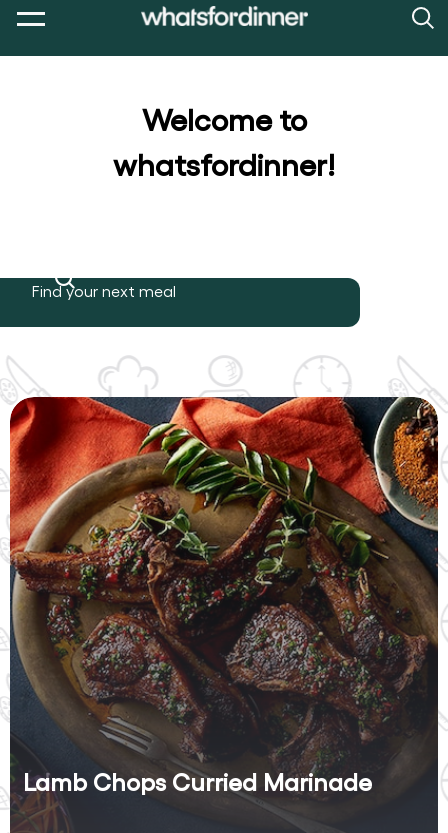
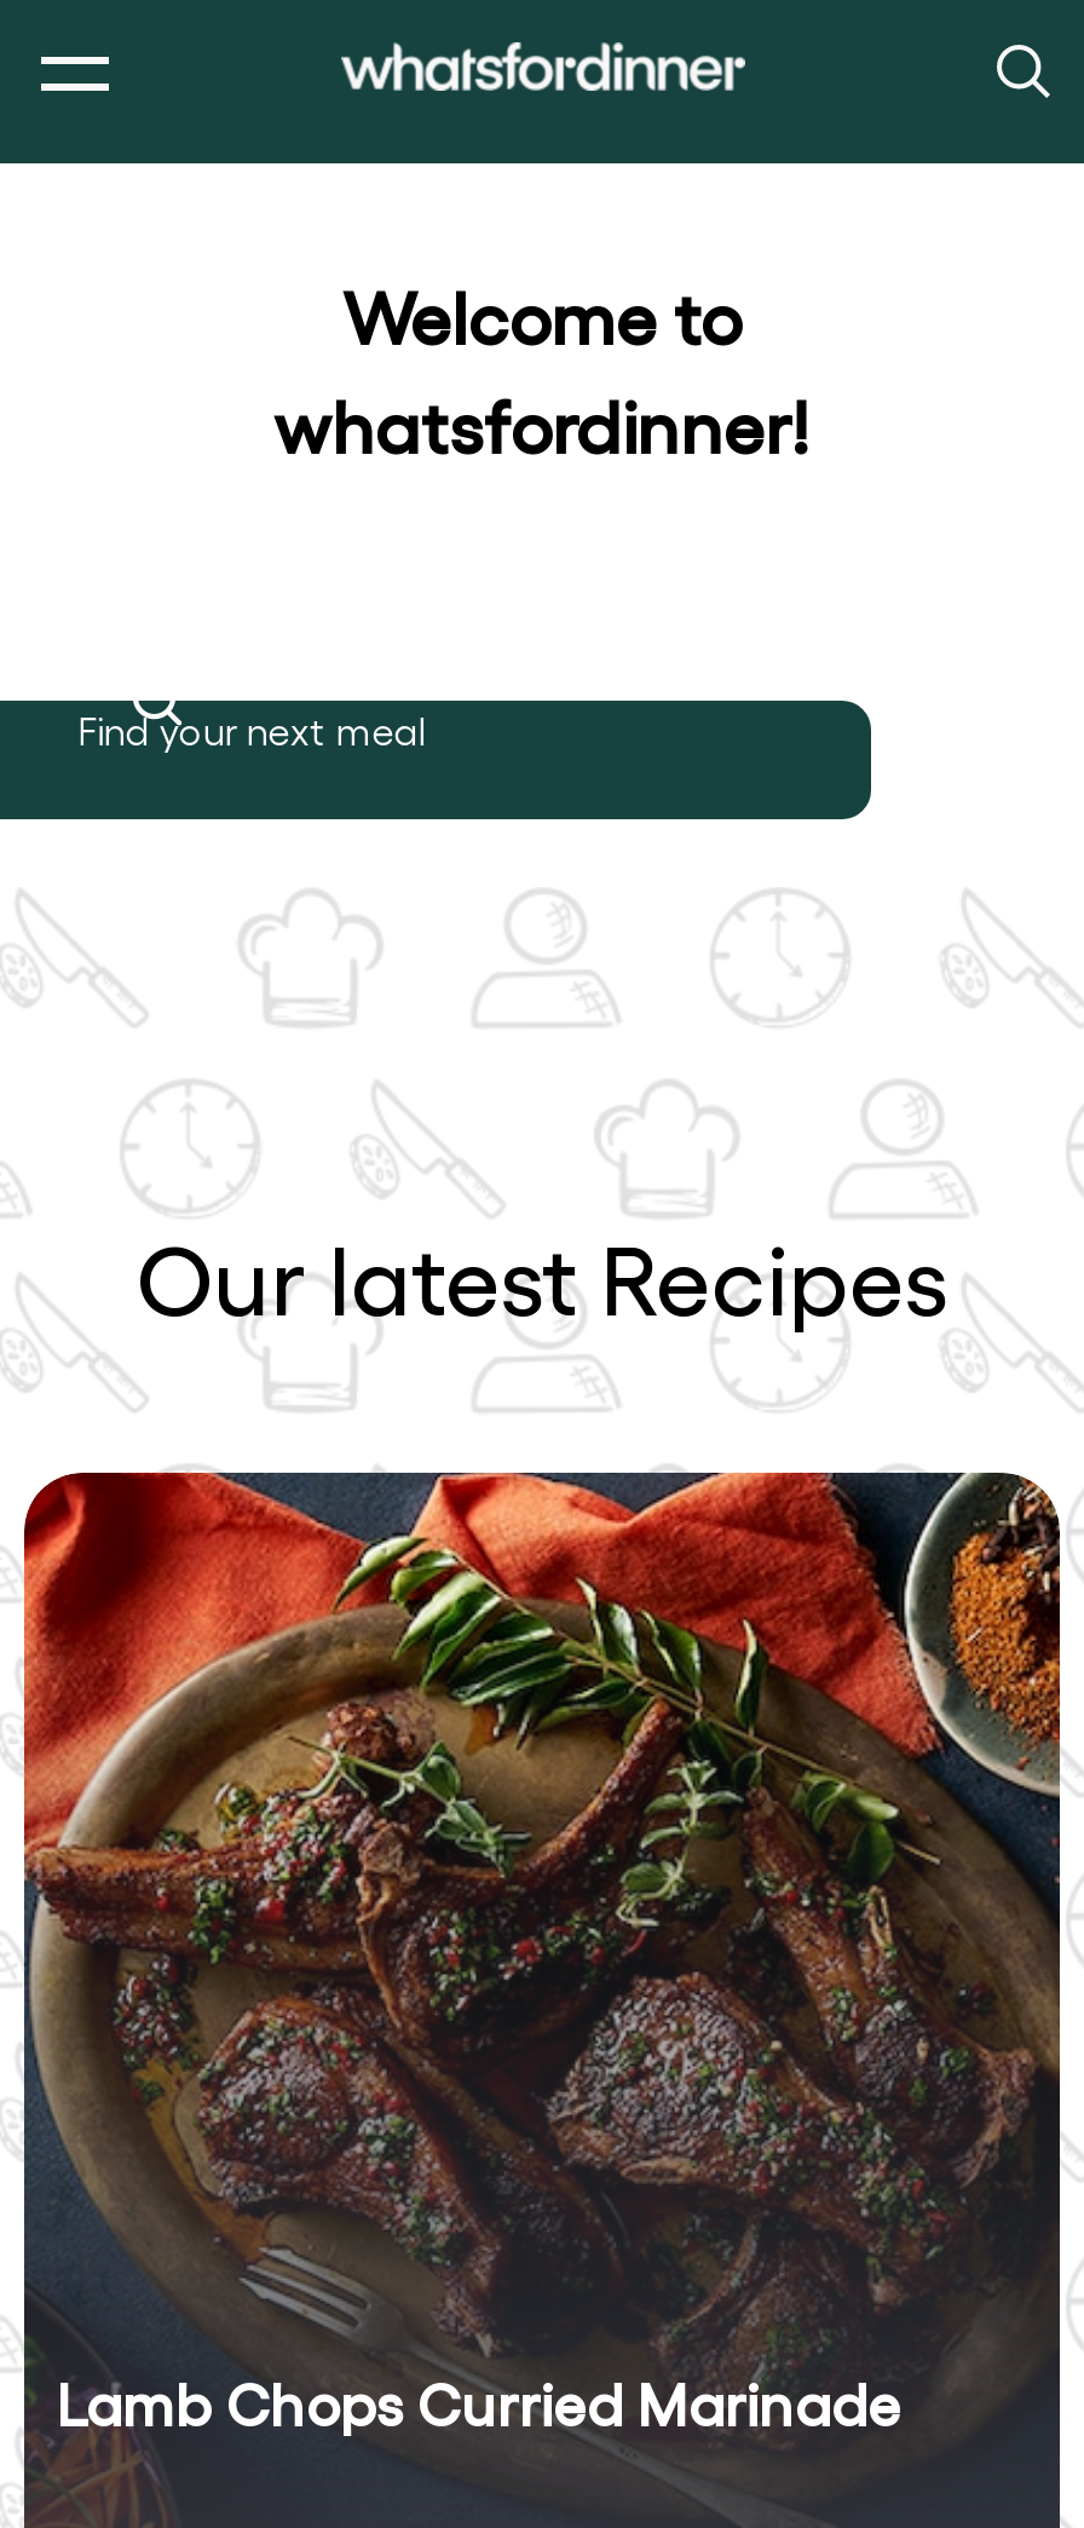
+ Our latest Recipes
